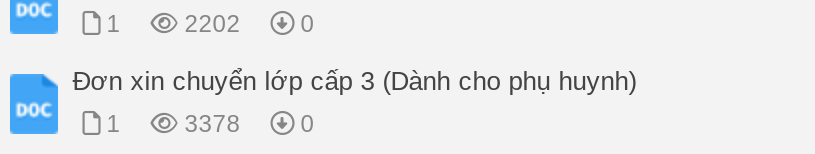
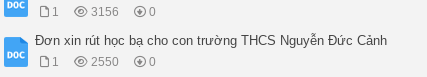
- 2202
+ 3156

- Đơn xin chuyển lớp cấp 3 (Dành cho phụ huynh)
+ Đơn xin rút học bạ cho con trường THCS Nguyễn Đức Cảnh

- 3378
+ 2550
